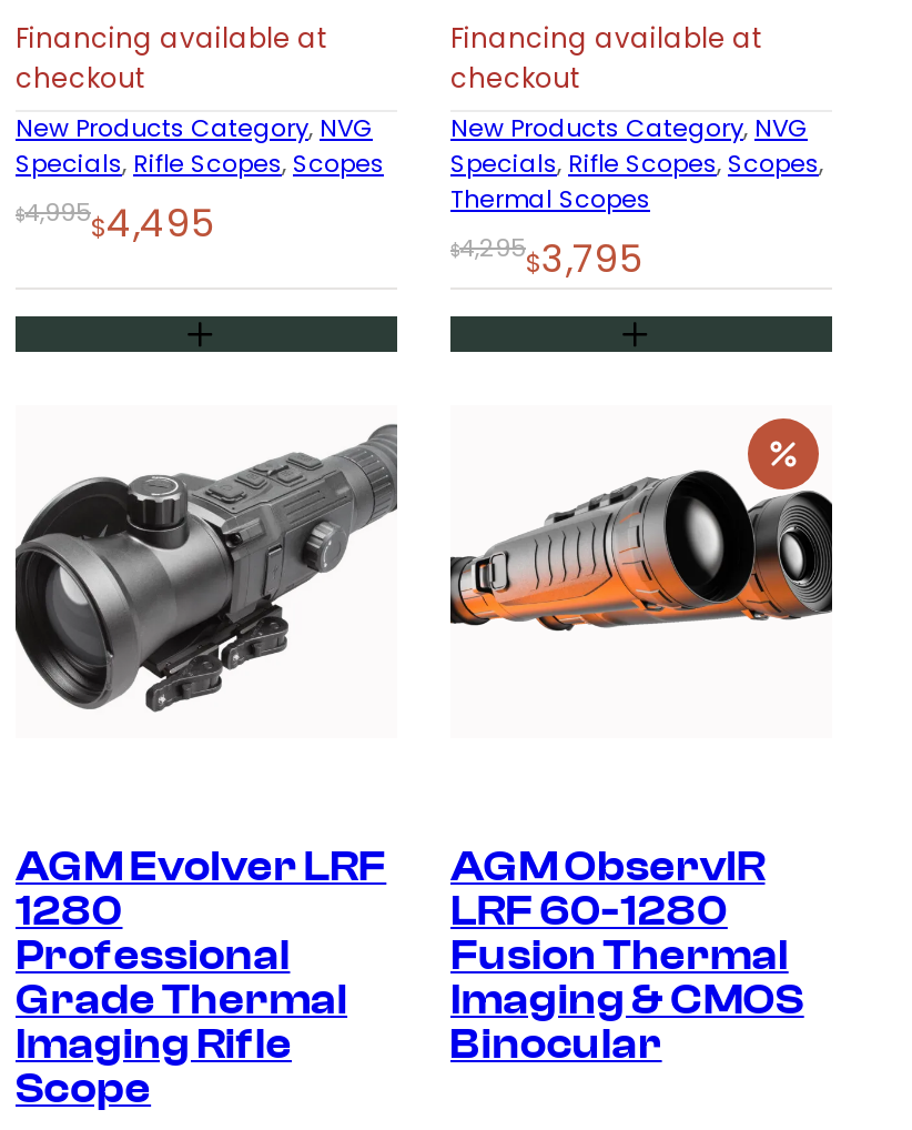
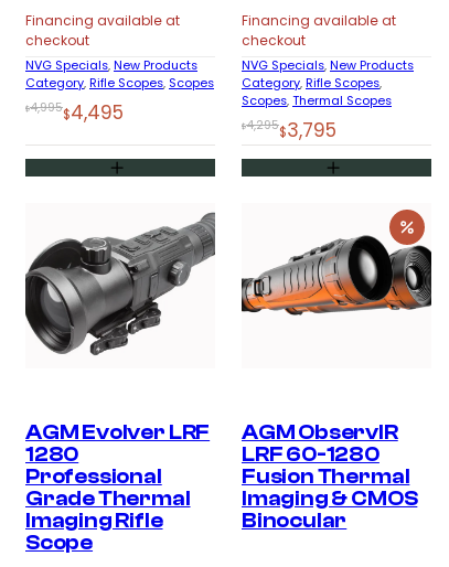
- New Products Category, NVG
- Specials, Rifle Scopes, Scopes
+ NVG Specials, New Products
+ Category, Rifle Scopes, Scopes

- New Products Category, NVG
- Specials, Rifle Scopes, Scopes ,
- Thermal Scopes
+ NVG Specials, New Products
+ Category, Rifle Scopes ,
+ Scopes, Thermal Scopes
